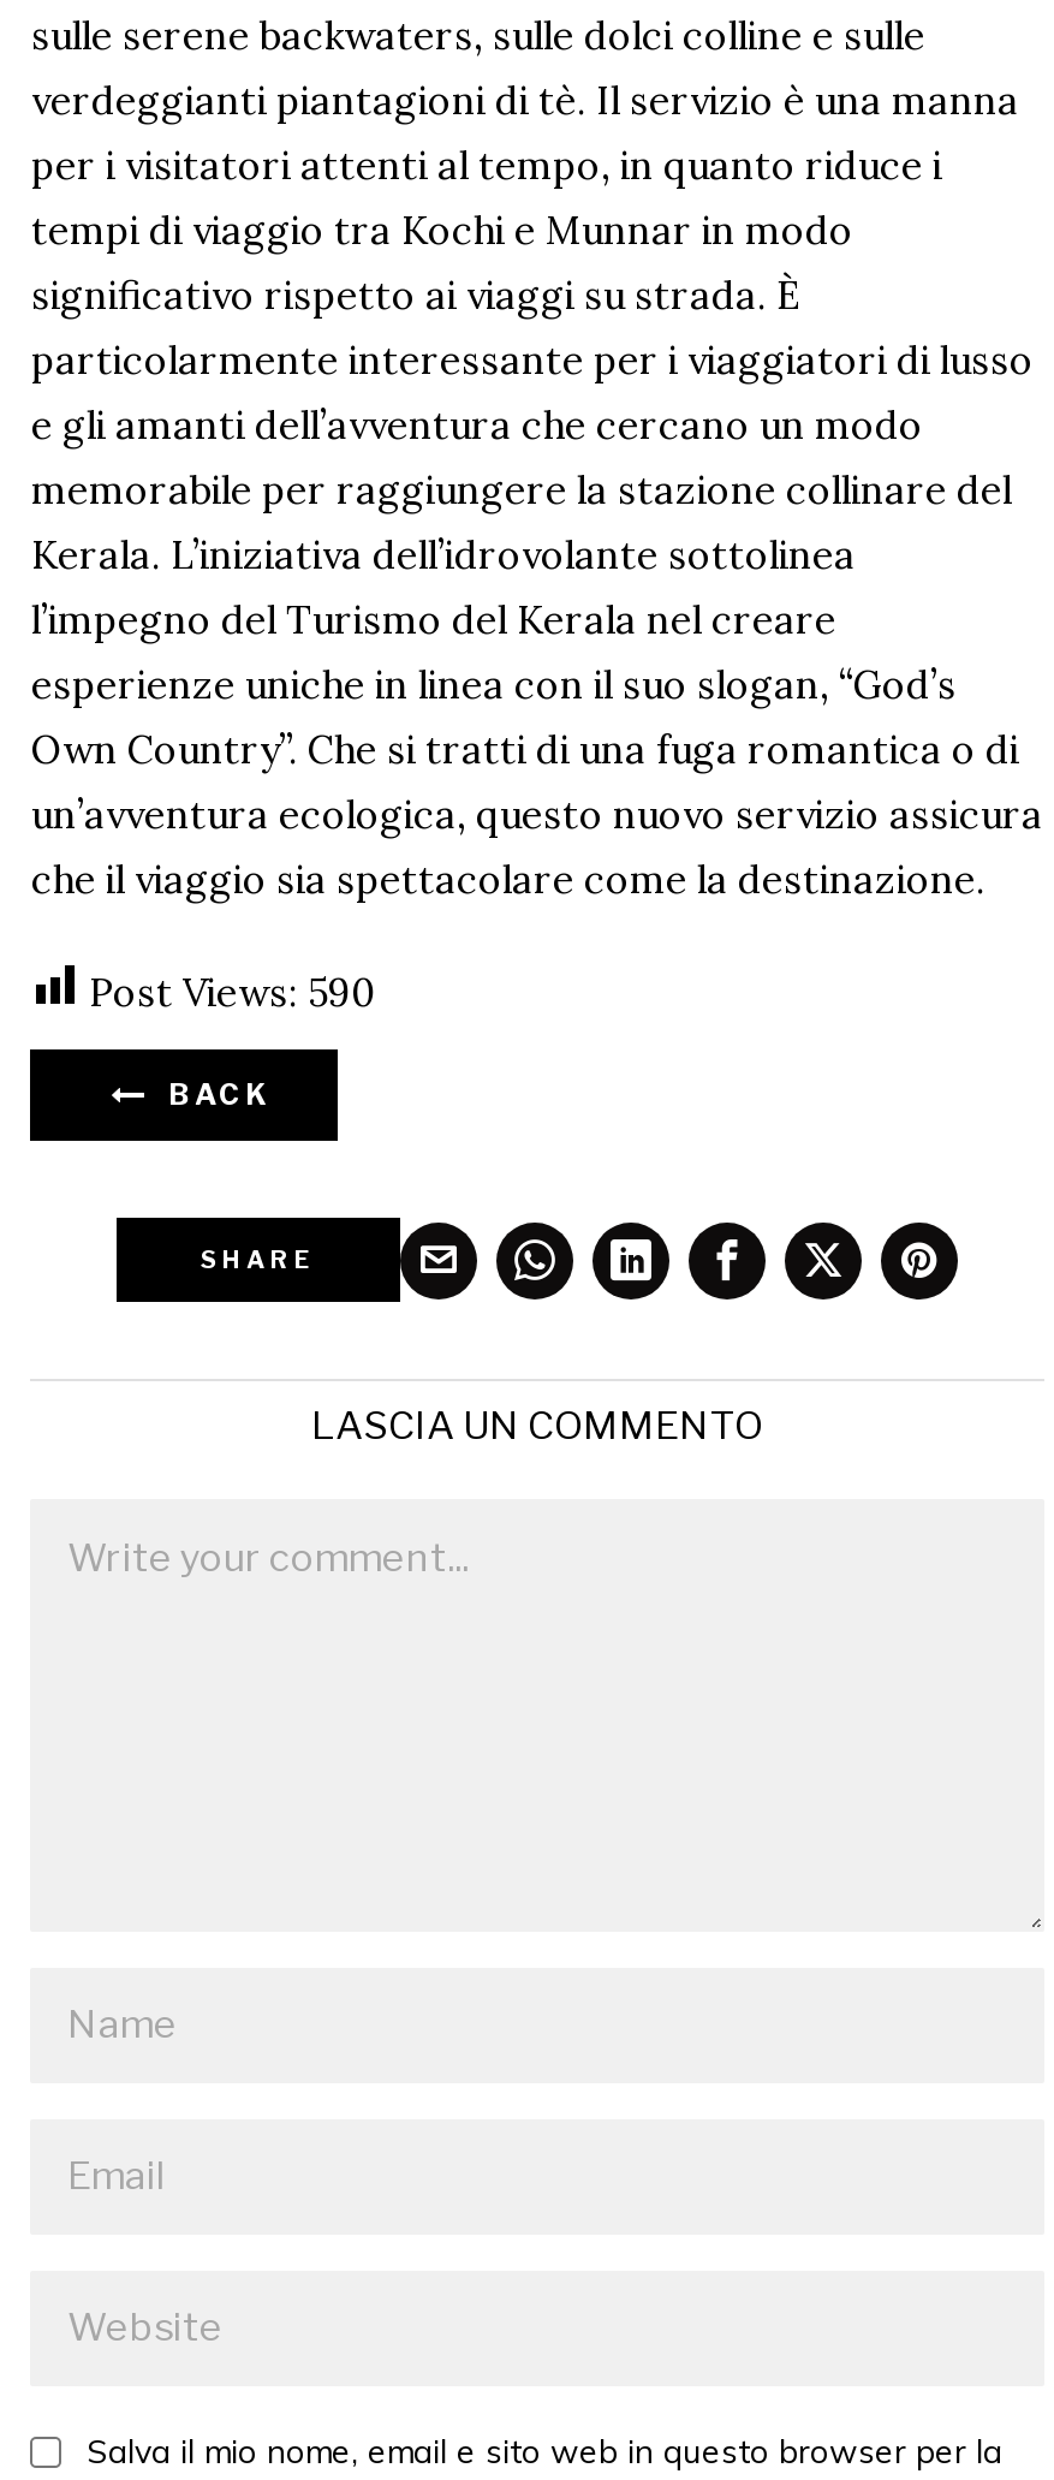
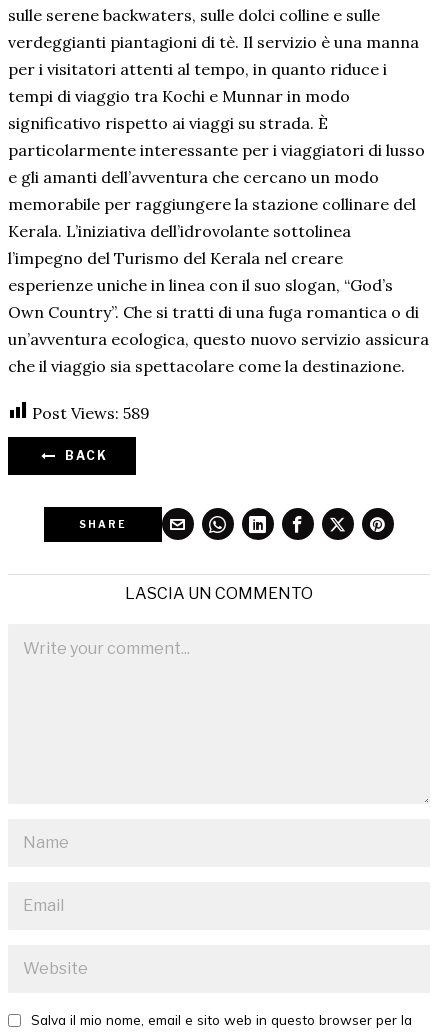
- Post Views: 590
+ Post Views: 589
